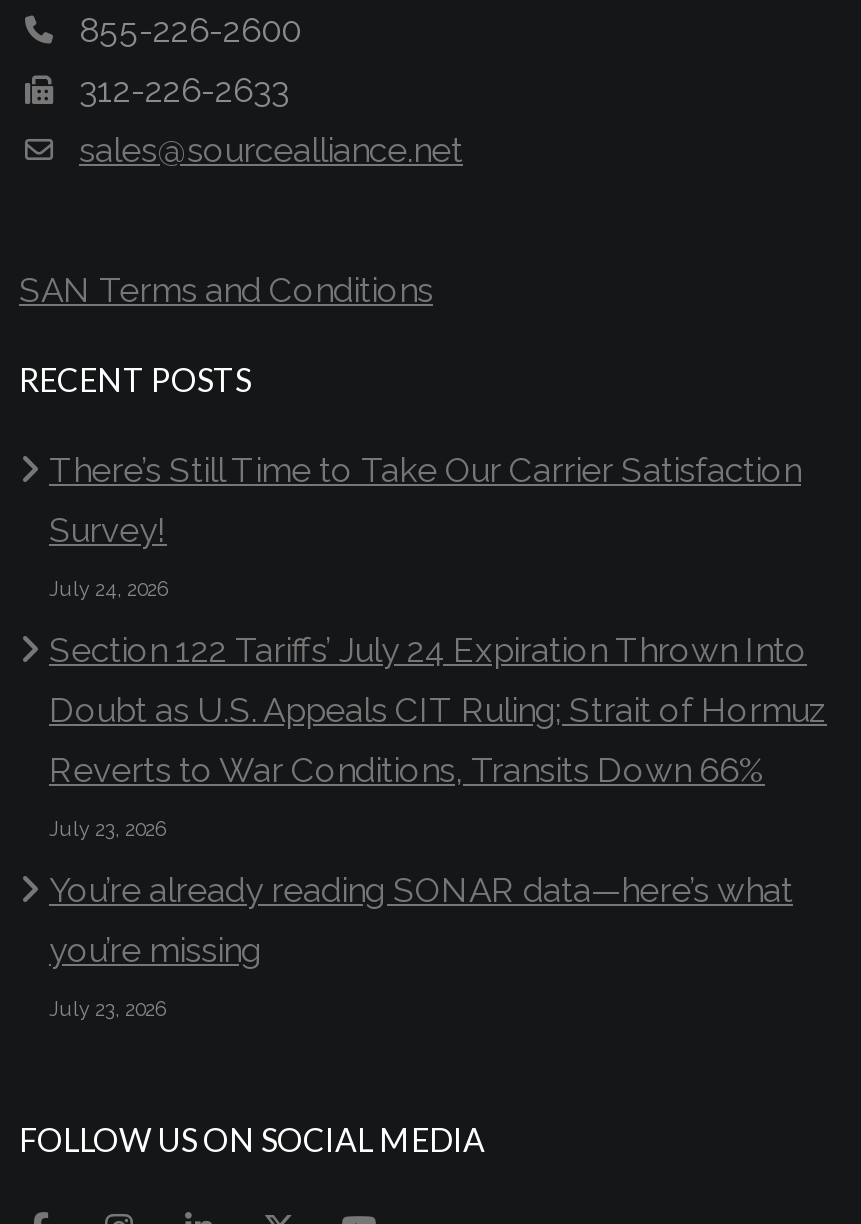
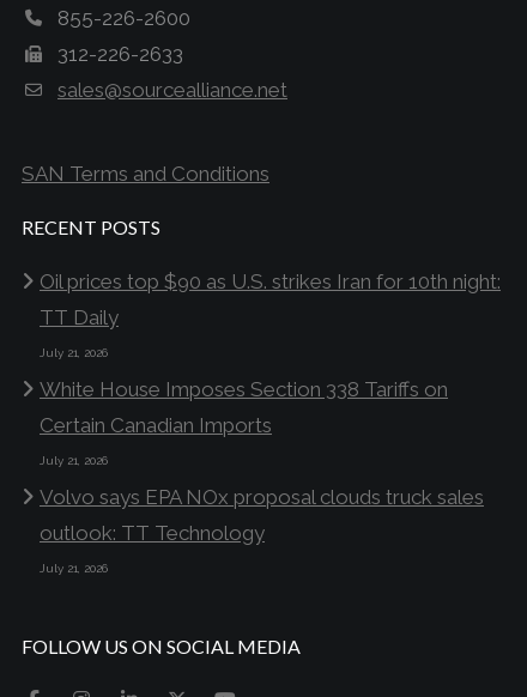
- There’s Still Time to Take Our Carrier Satisfaction
- Survey!
- July 24, 2026
- Section 122 Tariffs’ July 24 Expiration Thrown Into
- Doubt as U.S. Appeals CIT Ruling; Strait of Hormuz
- Reverts to War Conditions, Transits Down 66%
- July 23, 2026
- You’re already reading SONAR data—here’s what
- you’re missing
- July 23, 2026
+ Oil prices top $90 as U.S. strikes Iran for 10th night:
+ TT Daily
+ July 21, 2026
+ White House Imposes Section 338 Tariffs on
+ Certain Canadian Imports
+ July 21, 2026
+ Volvo says EPA NOx proposal clouds truck sales
+ outlook: TT Technology
+ July 21, 2026
